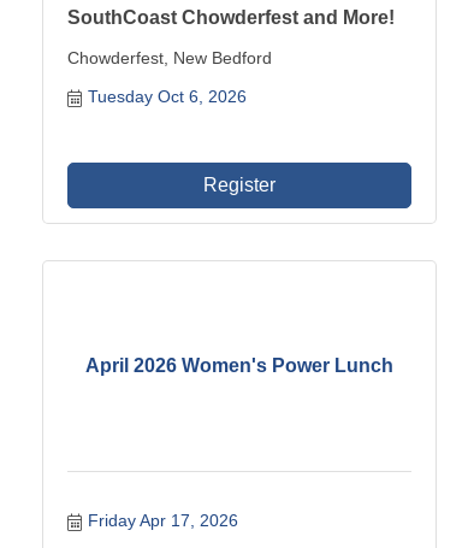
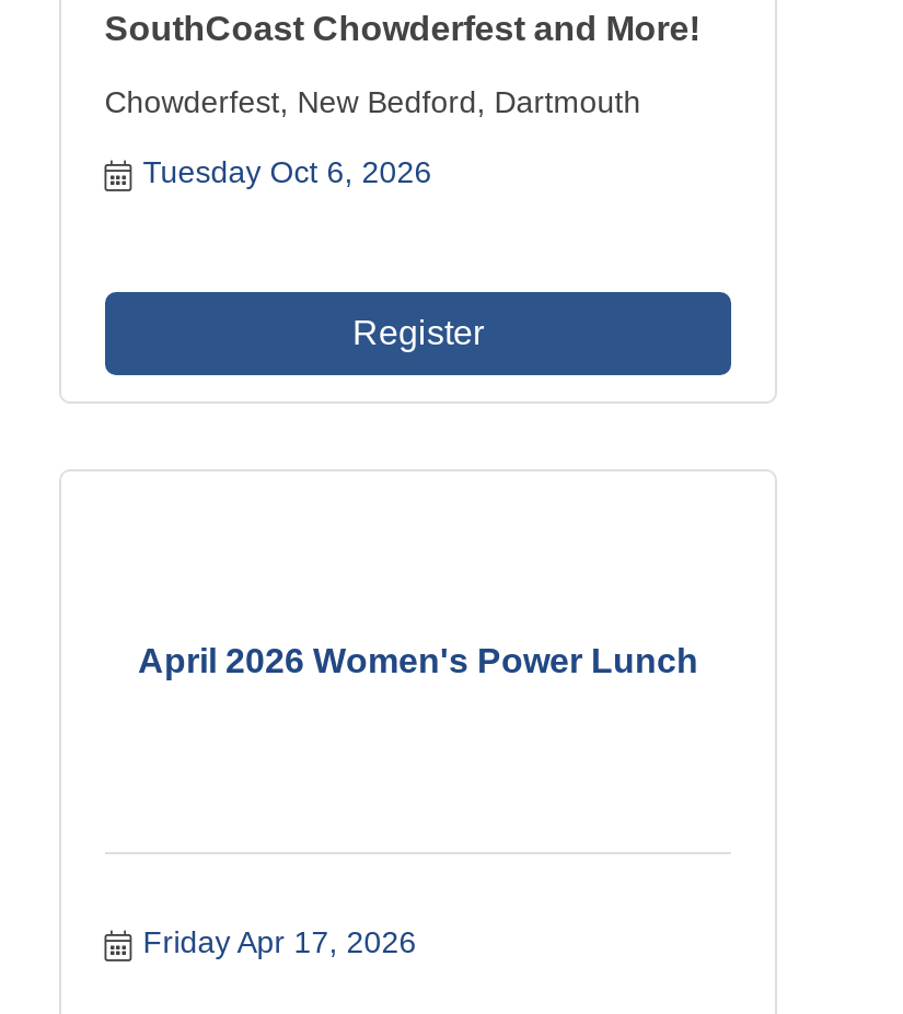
- Chowderfest, New Bedford
+ Chowderfest, New Bedford, Dartmouth
